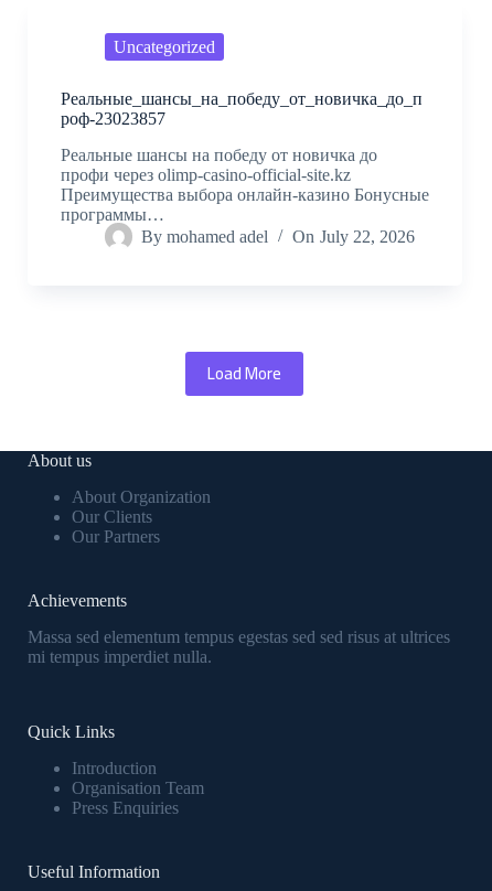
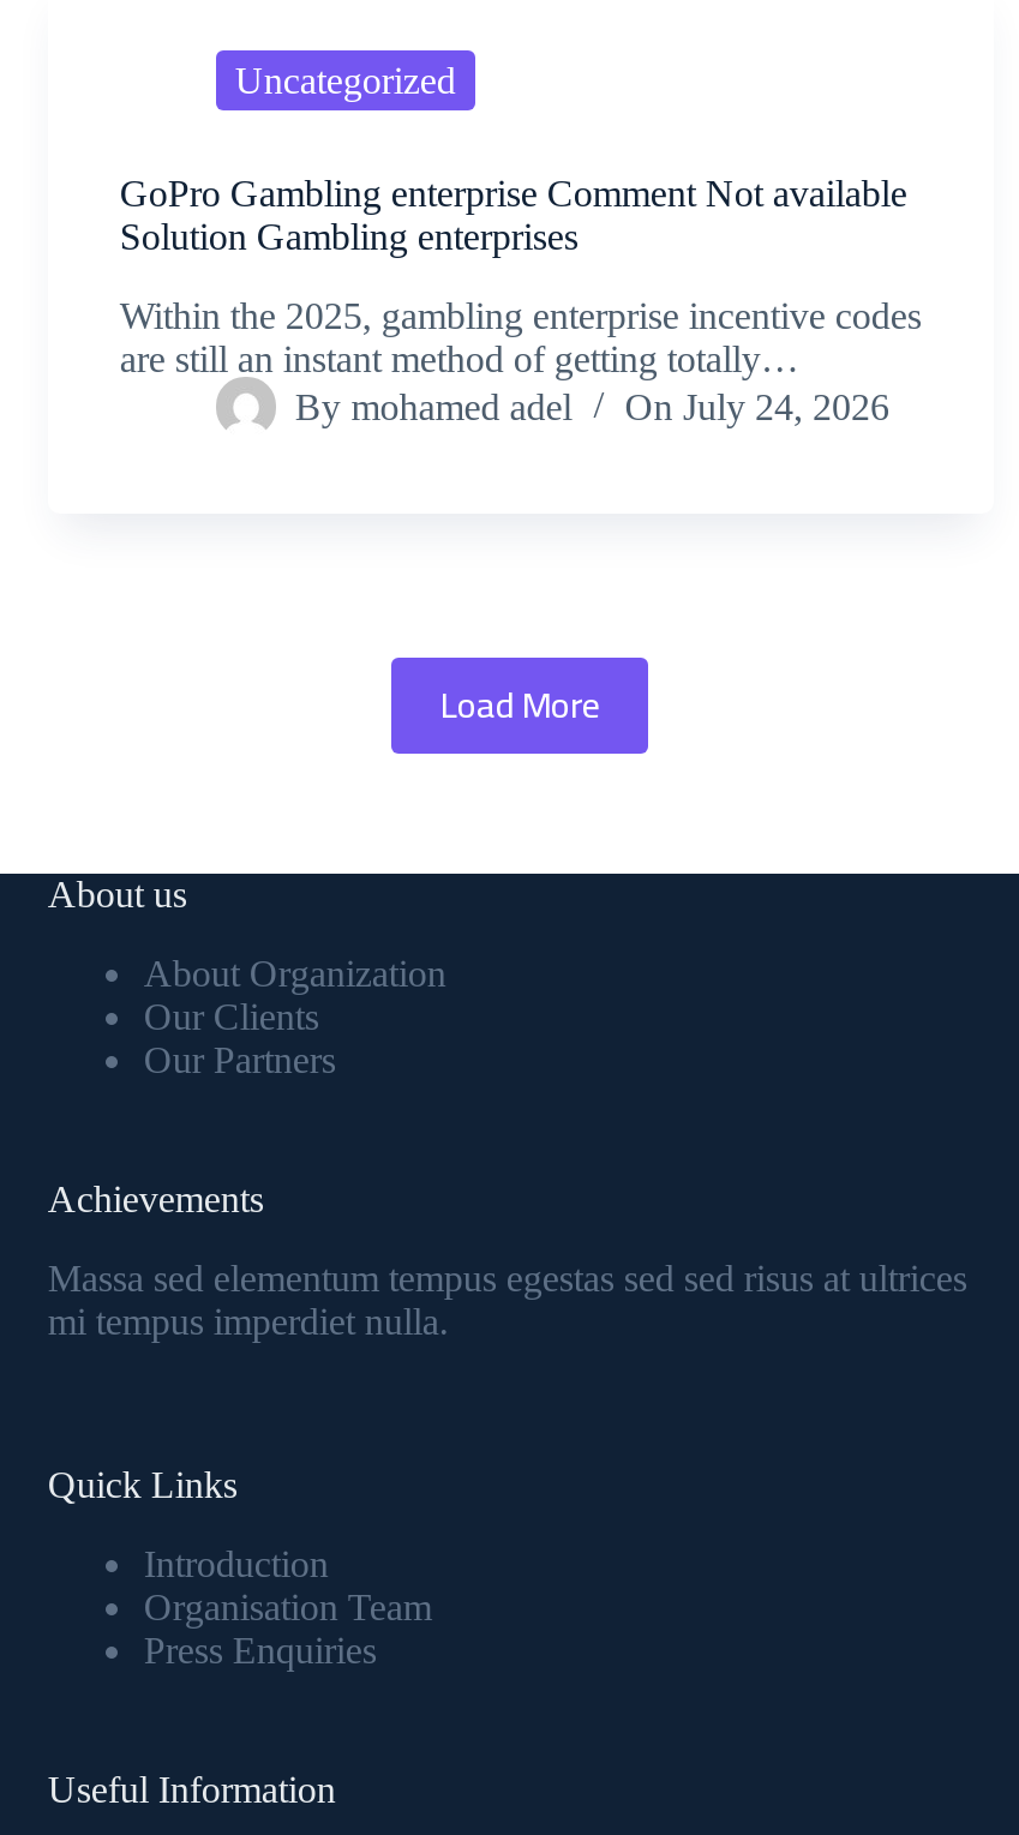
- Реальные_шансы_на_победу_от_новичка_до_п
- роф-23023857
+ GoPro Gambling enterprise Comment Not available
+ Solution Gambling enterprises

- Реальные шансы на победу от новичка до
- профи через olimp-casino-official-site.kz
- Преимущества выбора онлайн-казино Бонусные
- программы…
+ Within the 2025, gambling enterprise incentive codes
+ are still an instant method of getting totally…

- By mohamed adel On July 22, 2026
+ By mohamed adel On July 24, 2026
